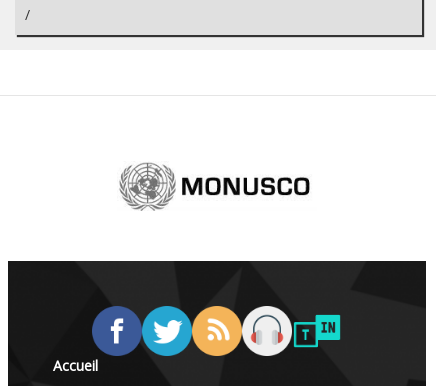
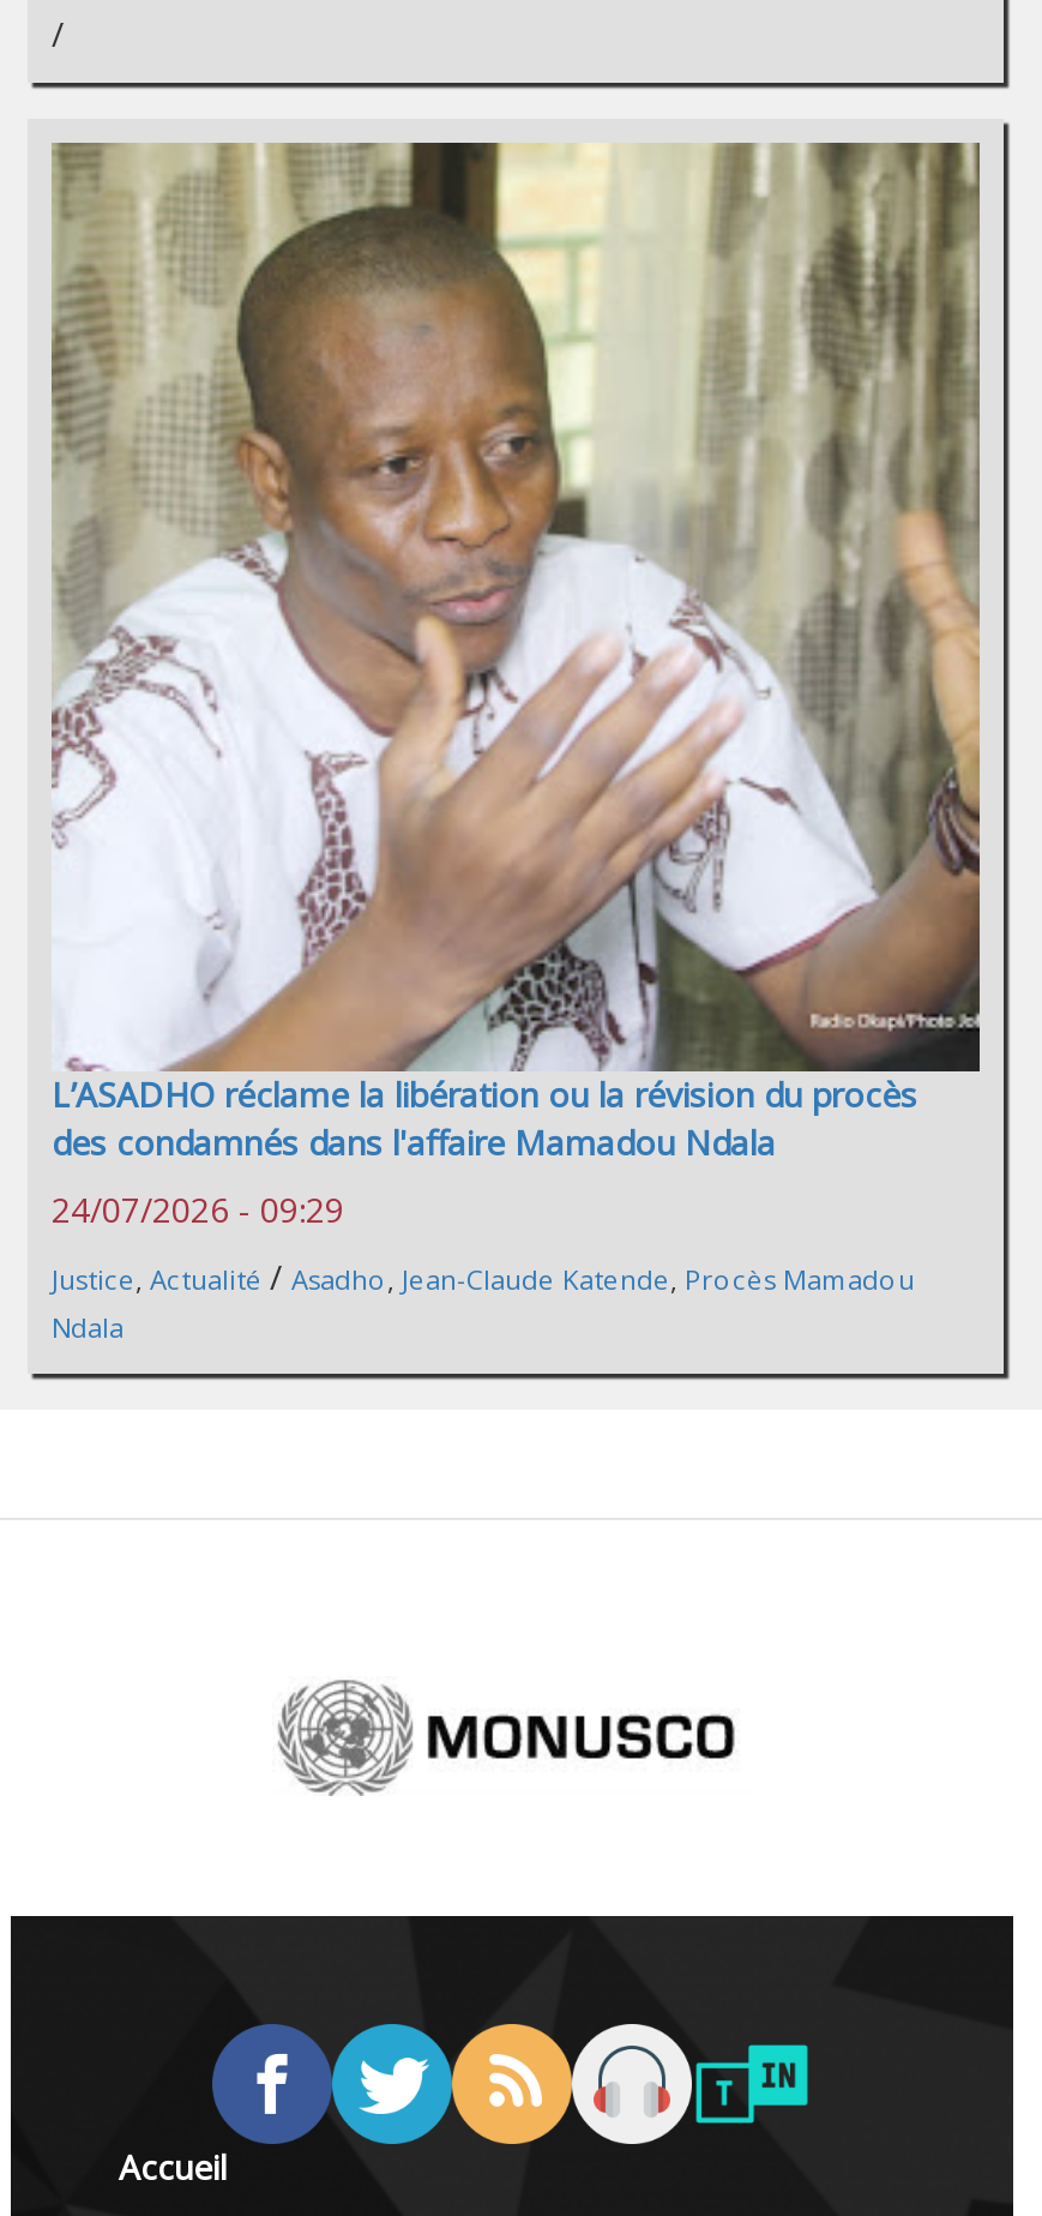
+ [image]
+ L’ASADHO réclame la libération ou la révision du procès
+ des condamnés dans l'affaire Mamadou Ndala
+ 24/07/2026 - 09:29
+ Justice, Actualité / Asadho, Jean-Claude Katende, Procès Mamadou
+ Ndala
